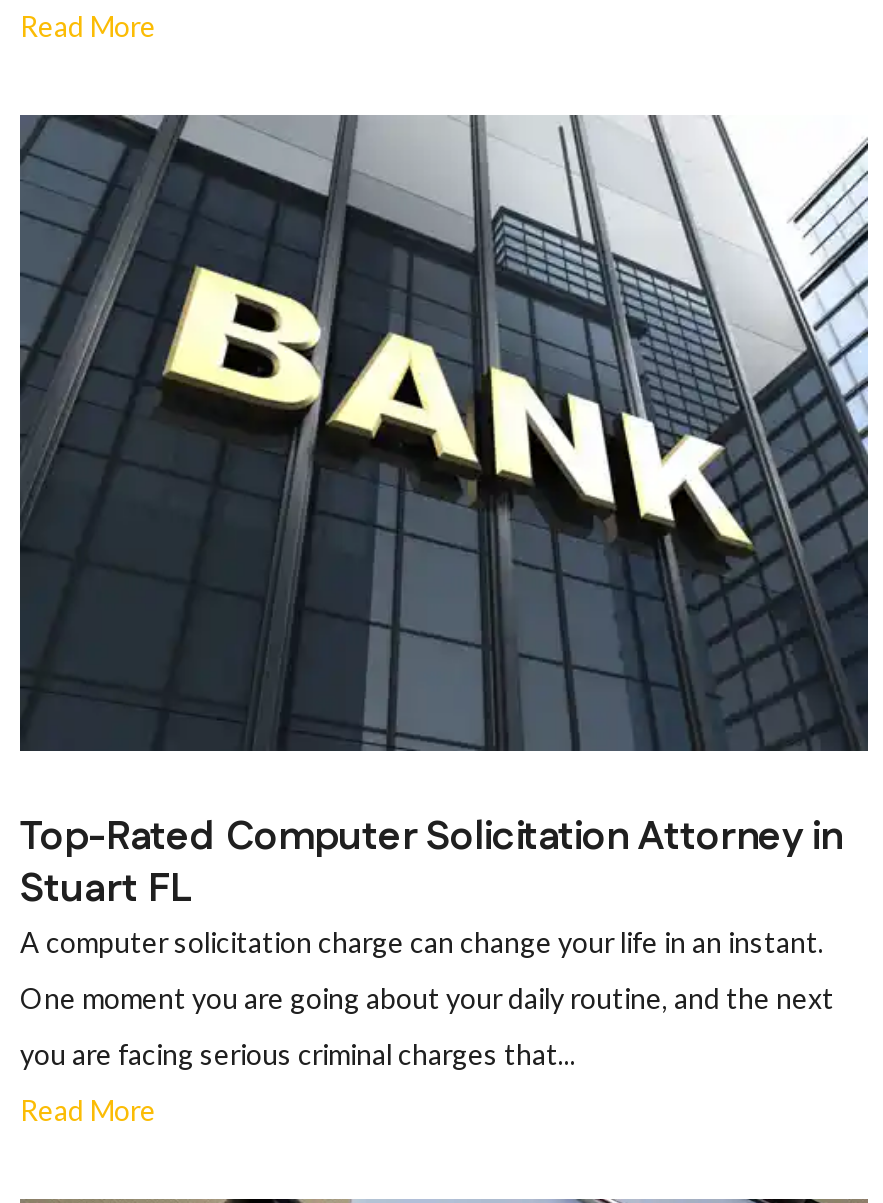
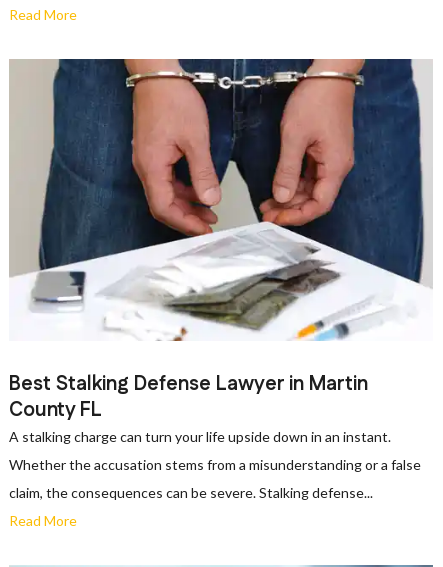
- [image]
- Top-Rated Computer Solicitation Attorney in
- Stuart FL
- A computer solicitation charge can change your life in an instant.
+ [image]
+ Best Stalking Defense Lawyer in Martin
+ County FL
+ A stalking charge can turn your life upside down in an instant.

- One moment you are going about your daily routine, and the next
+ Whether the accusation stems from a misunderstanding or a false

- you are facing serious criminal charges that...
+ claim, the consequences can be severe. Stalking defense...
